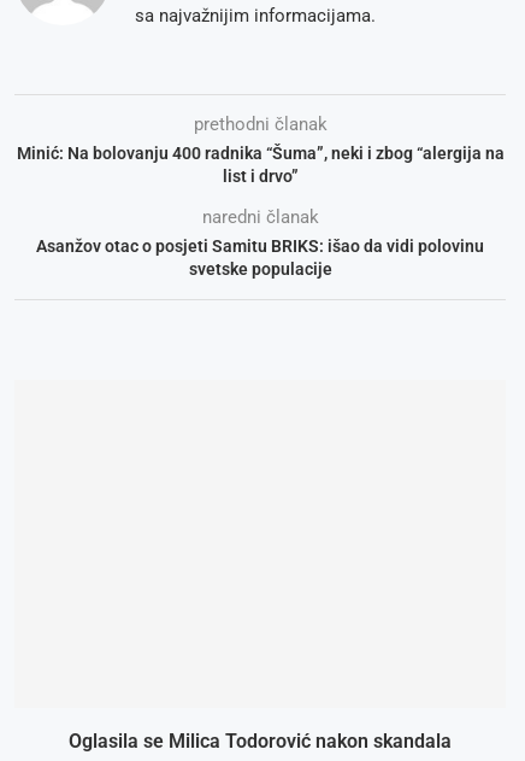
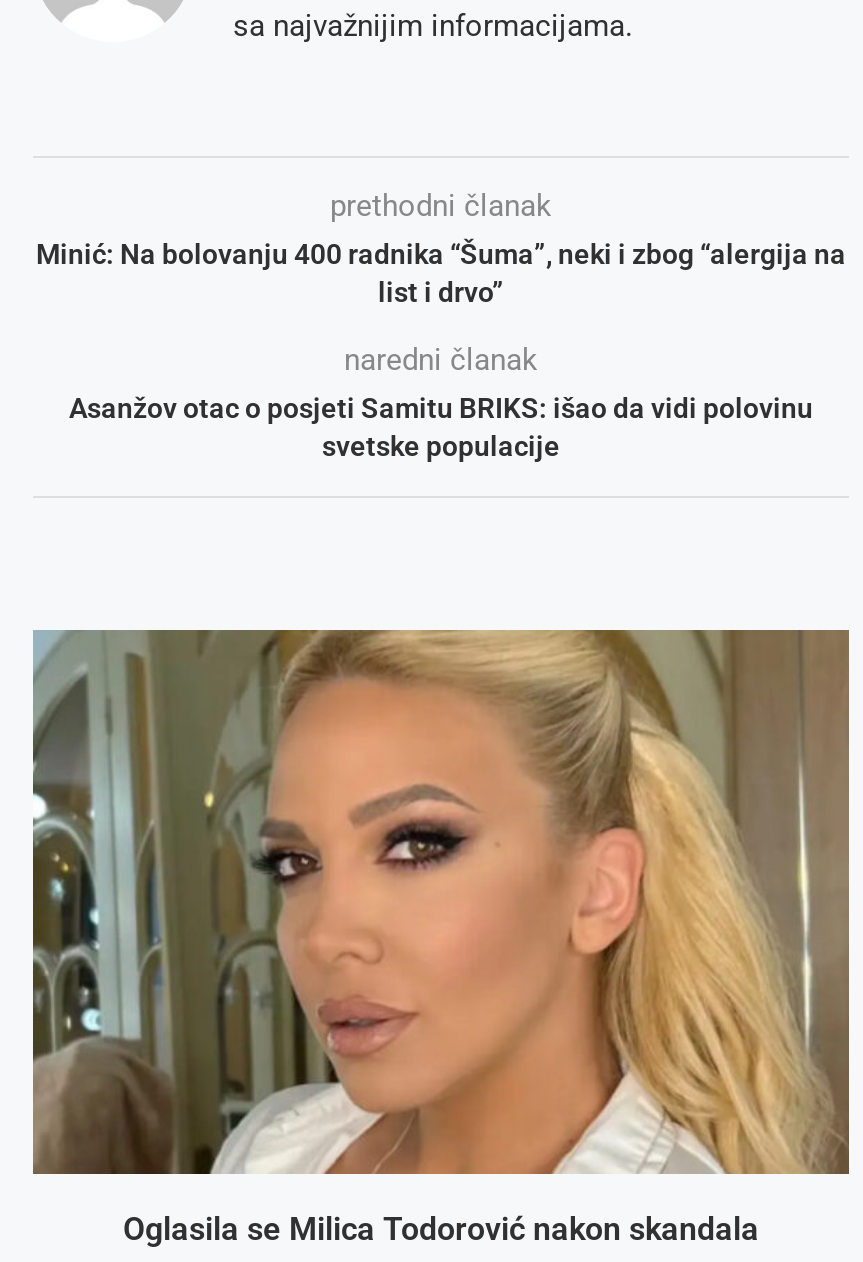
+ [image]
